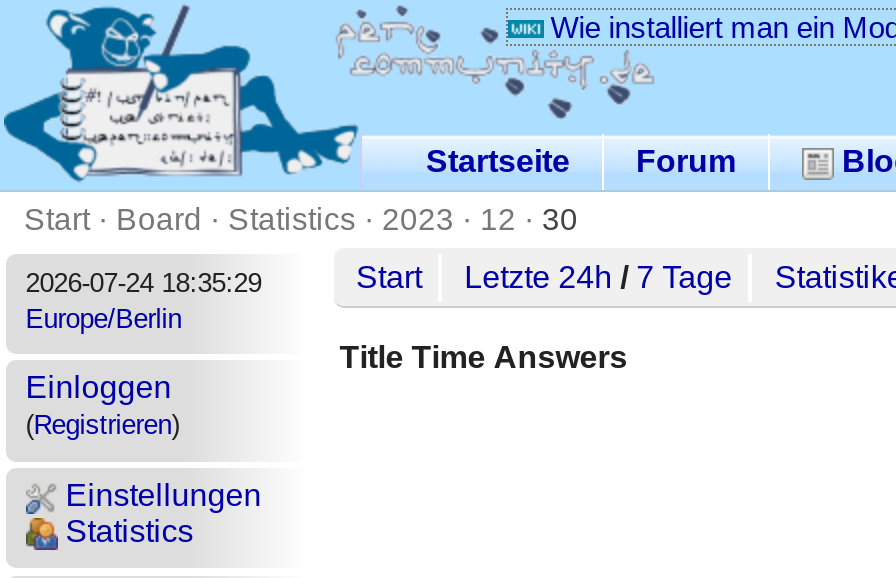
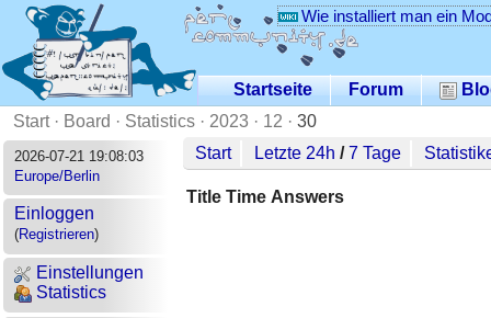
- 2026-07-24 18:35:29
+ 2026-07-21 19:08:03
